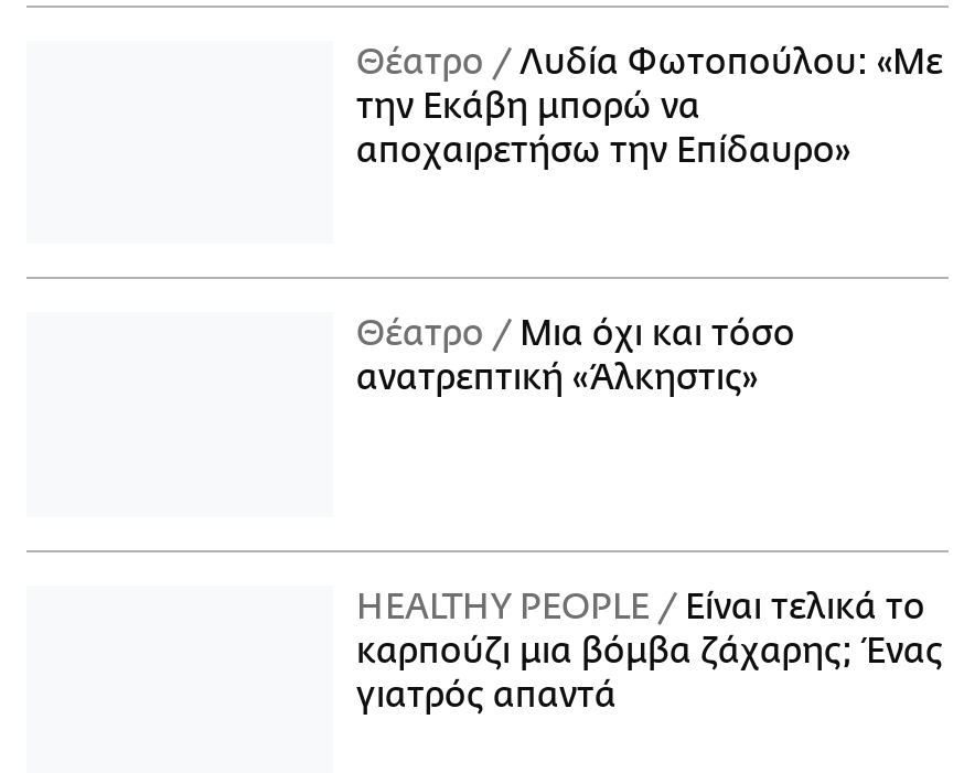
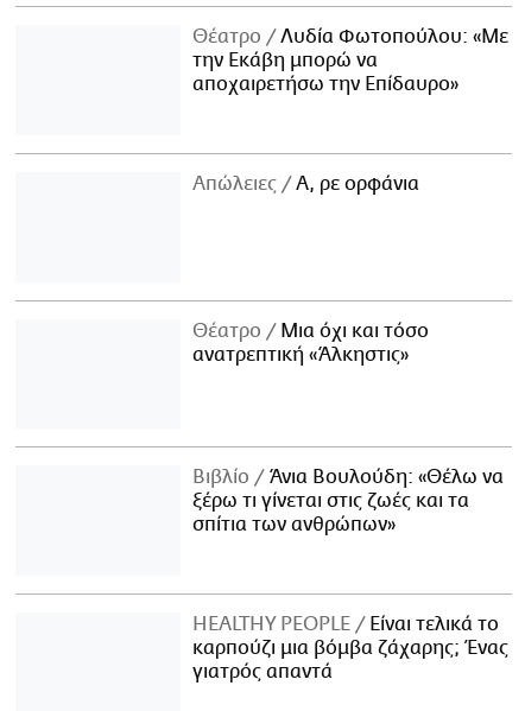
+ Απώλειες Α, ρε ορφάνια

+ Βιβλίο Άνια Βουλούδη: «Θέλω να
+ ξέρω τι γίνεται στις ζωές και τα
+ σπίτια των ανθρώπων»
